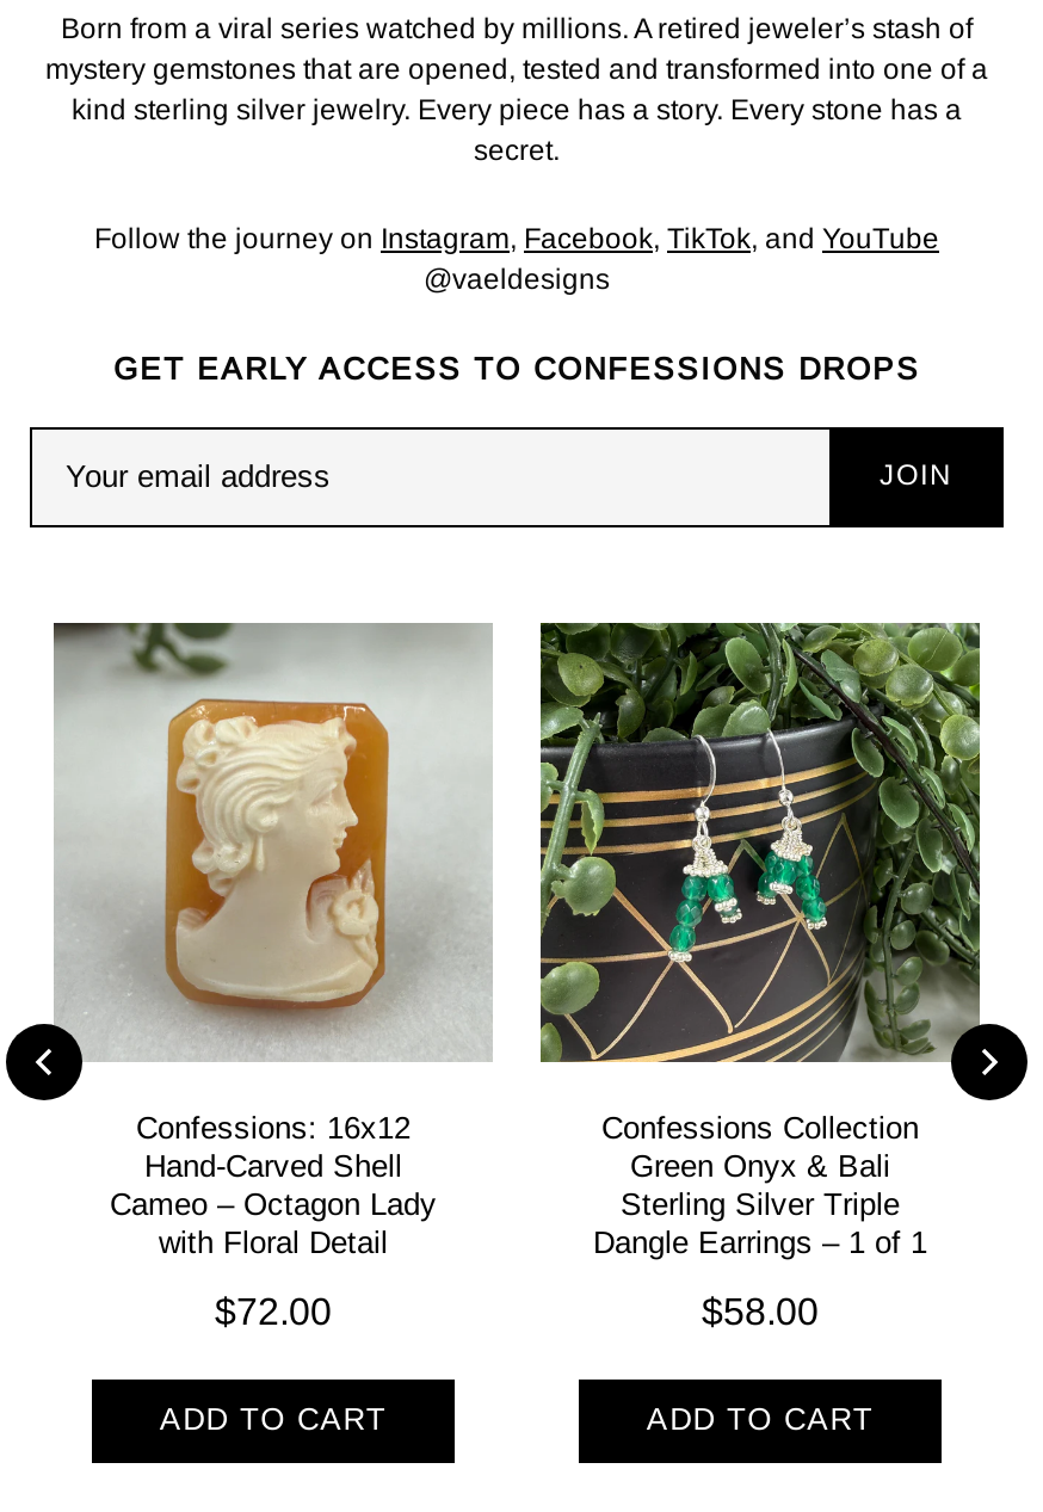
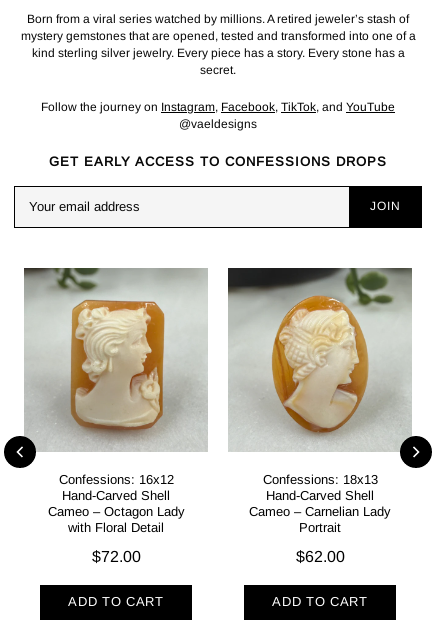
- [image]
- Confessions Collection
- Green Onyx & Bali
- Sterling Silver Triple
- Dangle Earrings – 1 of 1
+ [image]
+ Confessions: 18x13
+ Hand-Carved Shell
+ Cameo – Carnelian Lady
+ Portrait

- $58.00
+ $62.00
